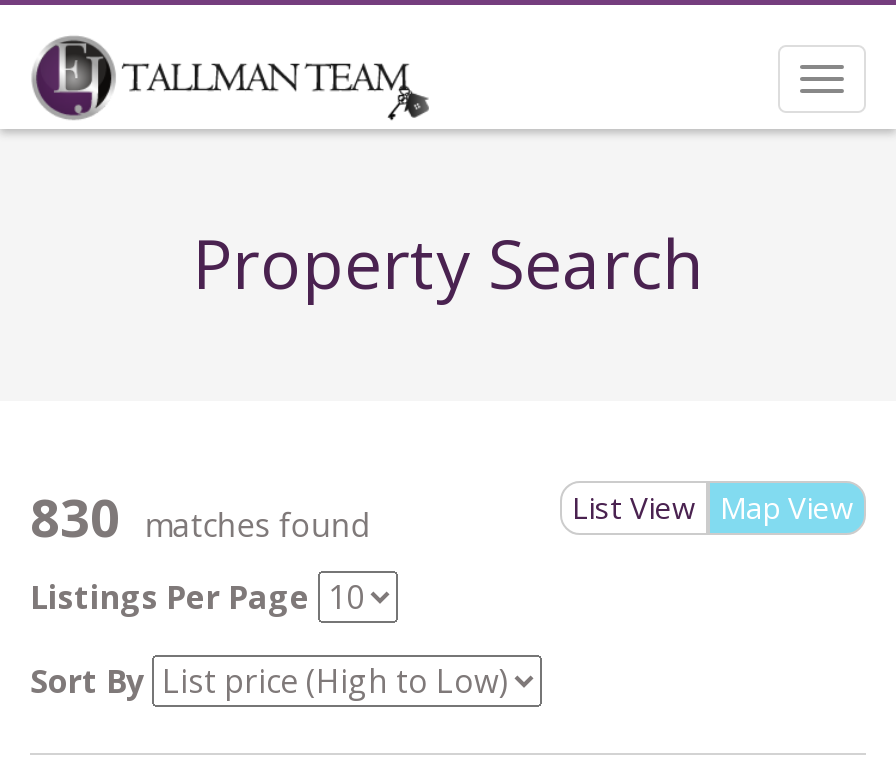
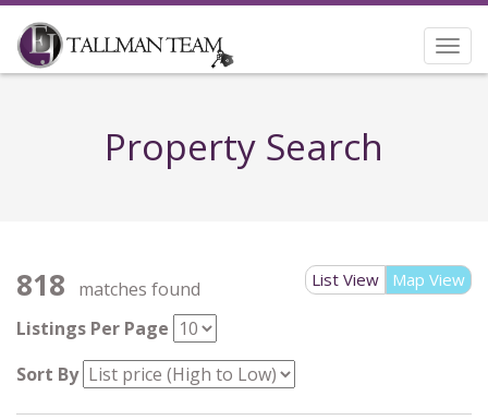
- 830 matches found
+ 818 matches found
